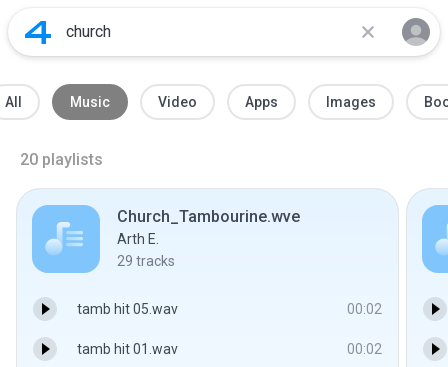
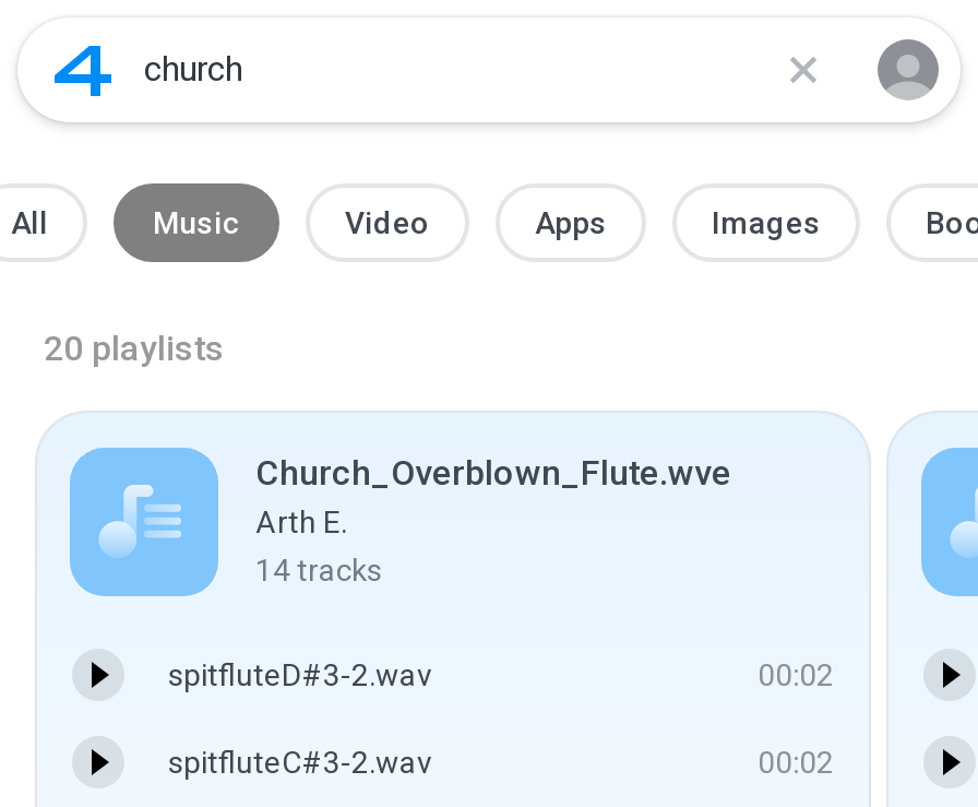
- Church_Tambourine.wve
+ Church_Overblown_Flute.wve

- 29 tracks
+ 14 tracks

- tamb hit 05.wav
+ spitfluteD#3-2.wav

- tamb hit 01.wav
+ spitfluteC#3-2.wav
